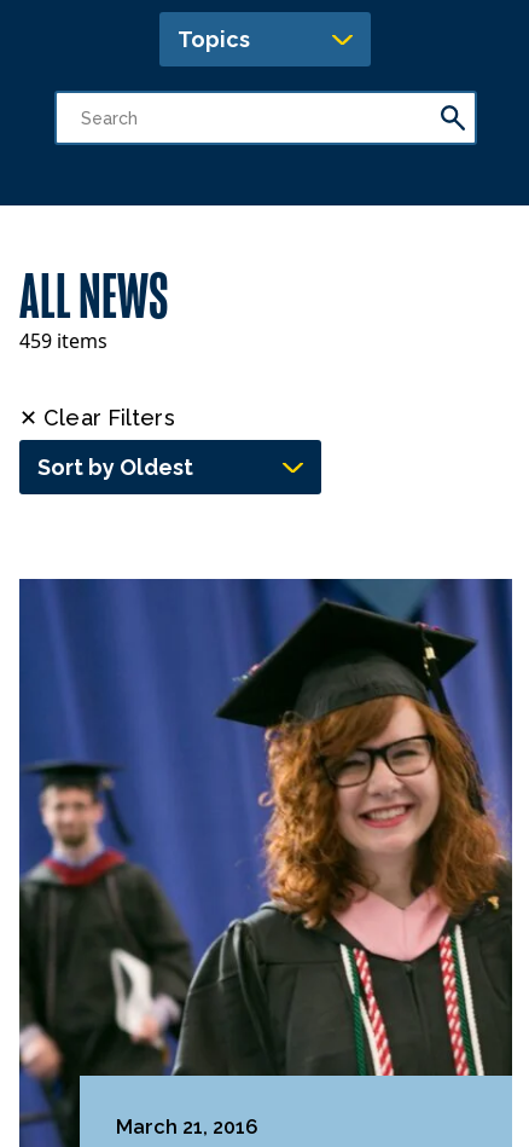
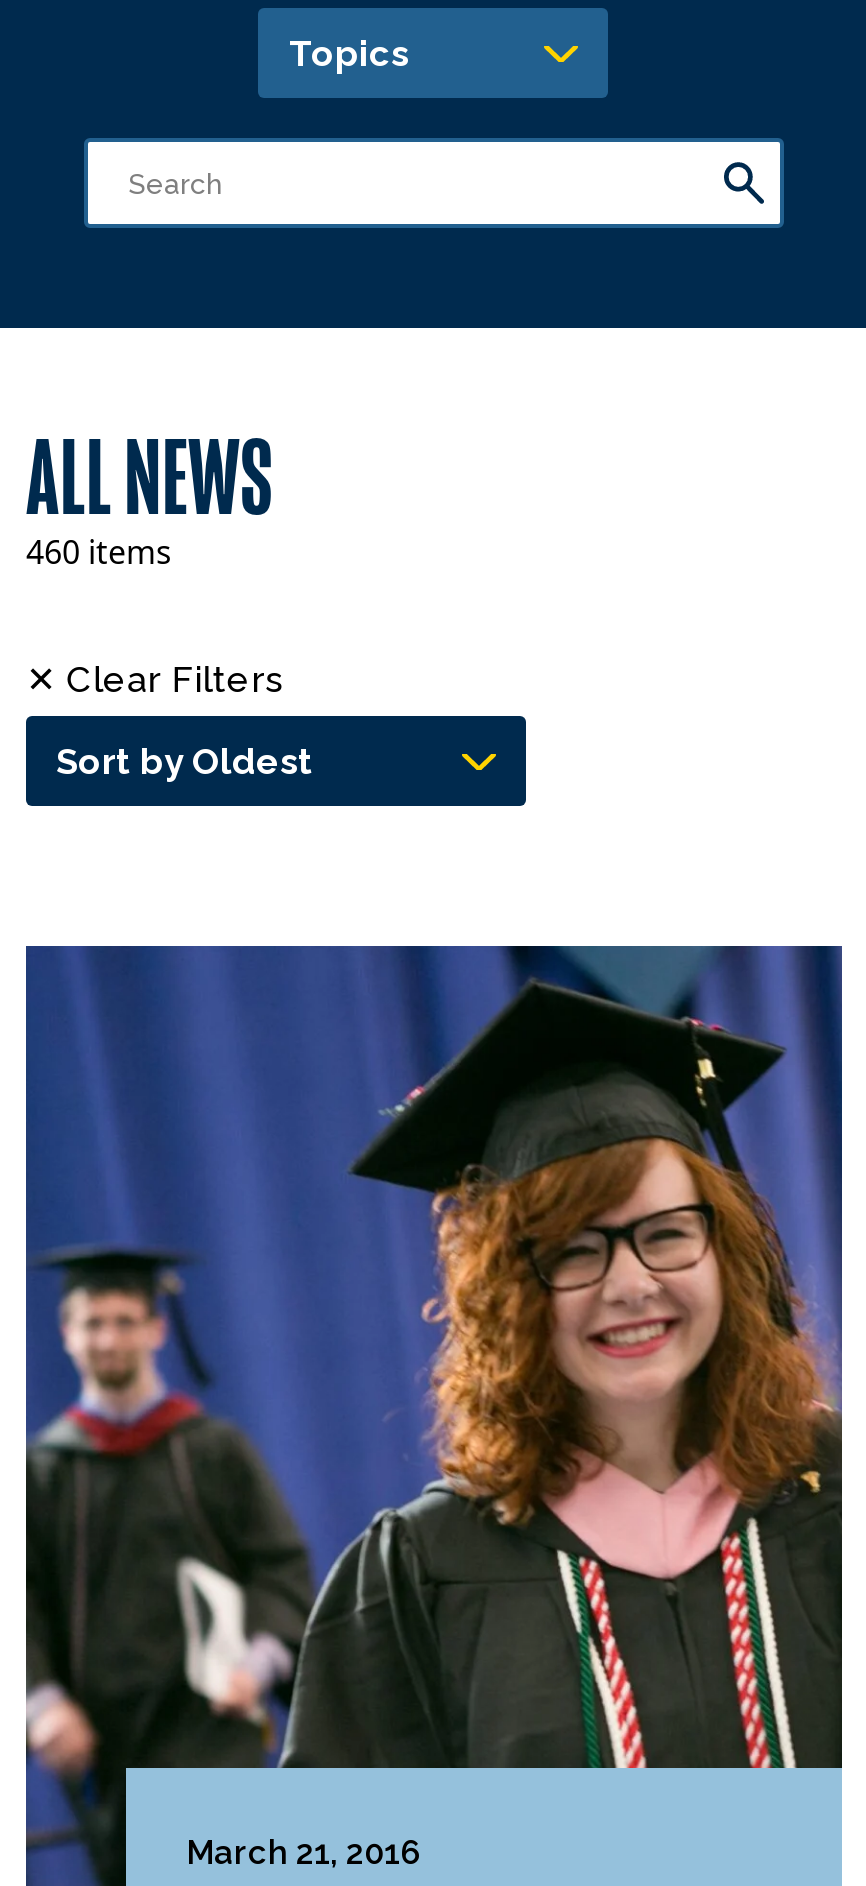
- 459 items
+ 460 items
